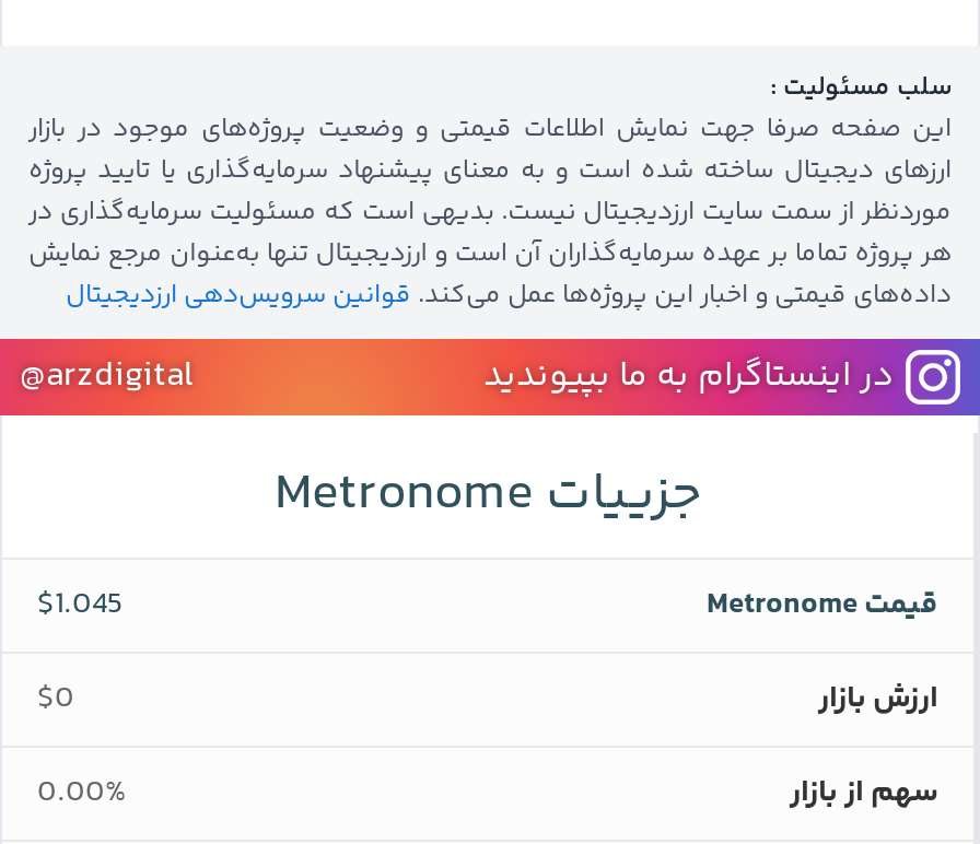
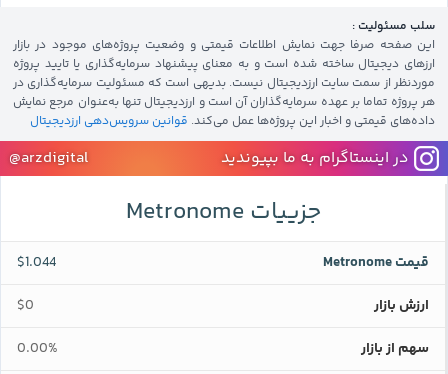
- $1.045
+ $1.044
